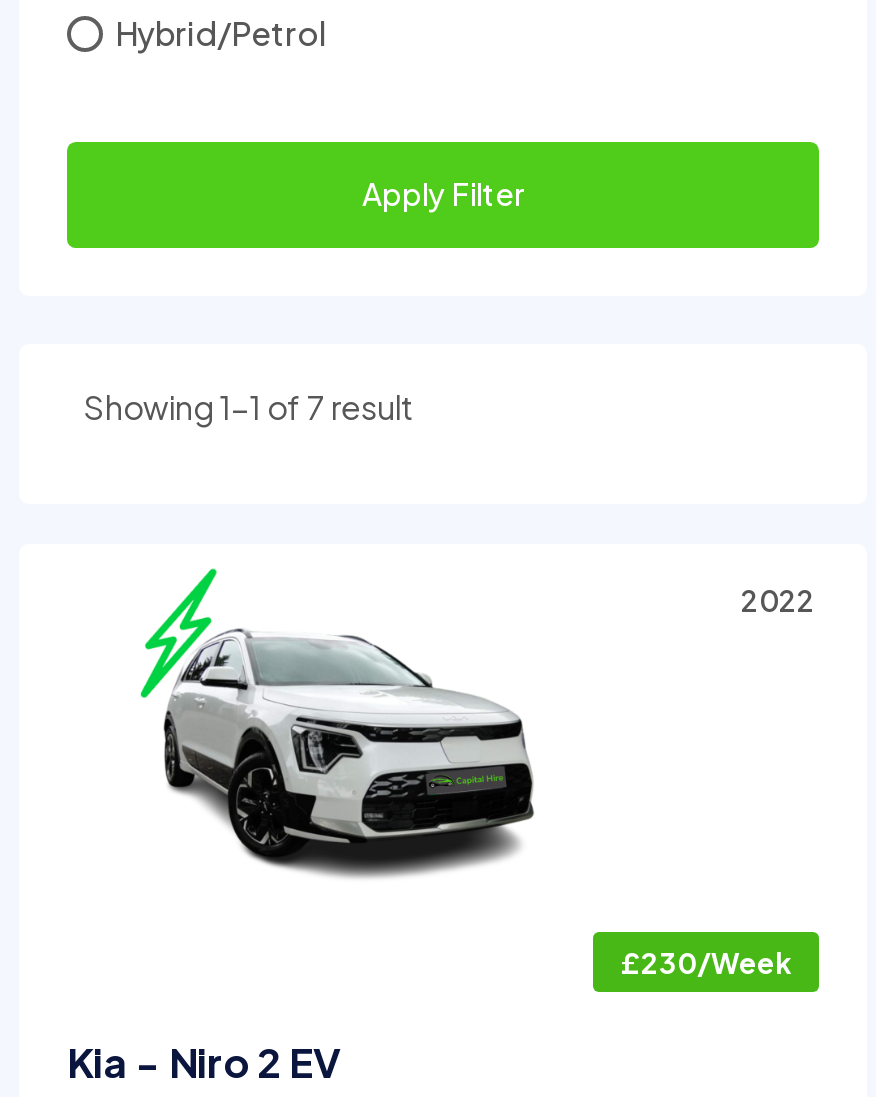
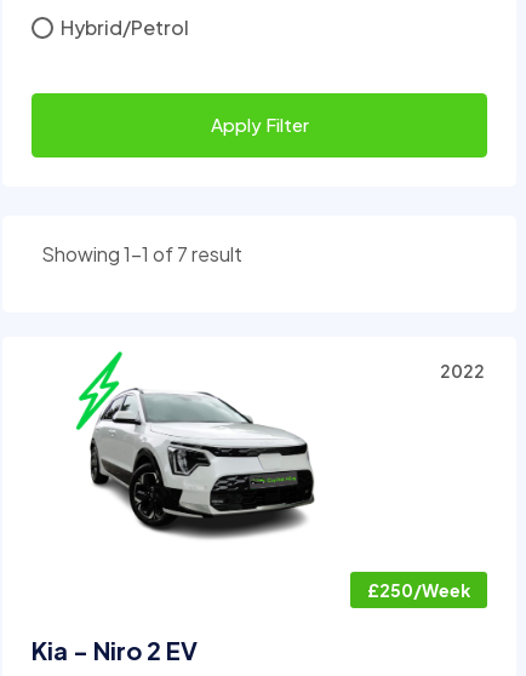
- £230/Week
+ £250/Week
